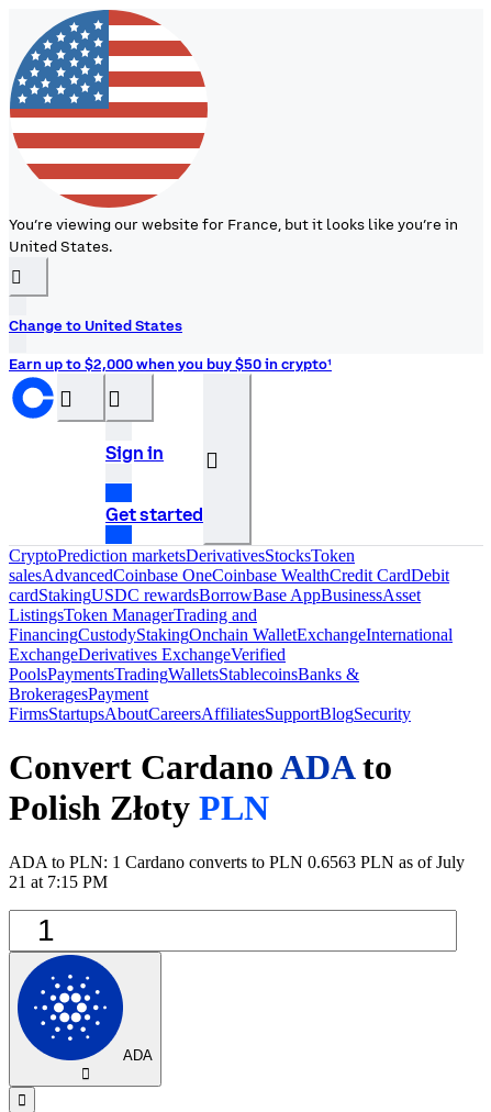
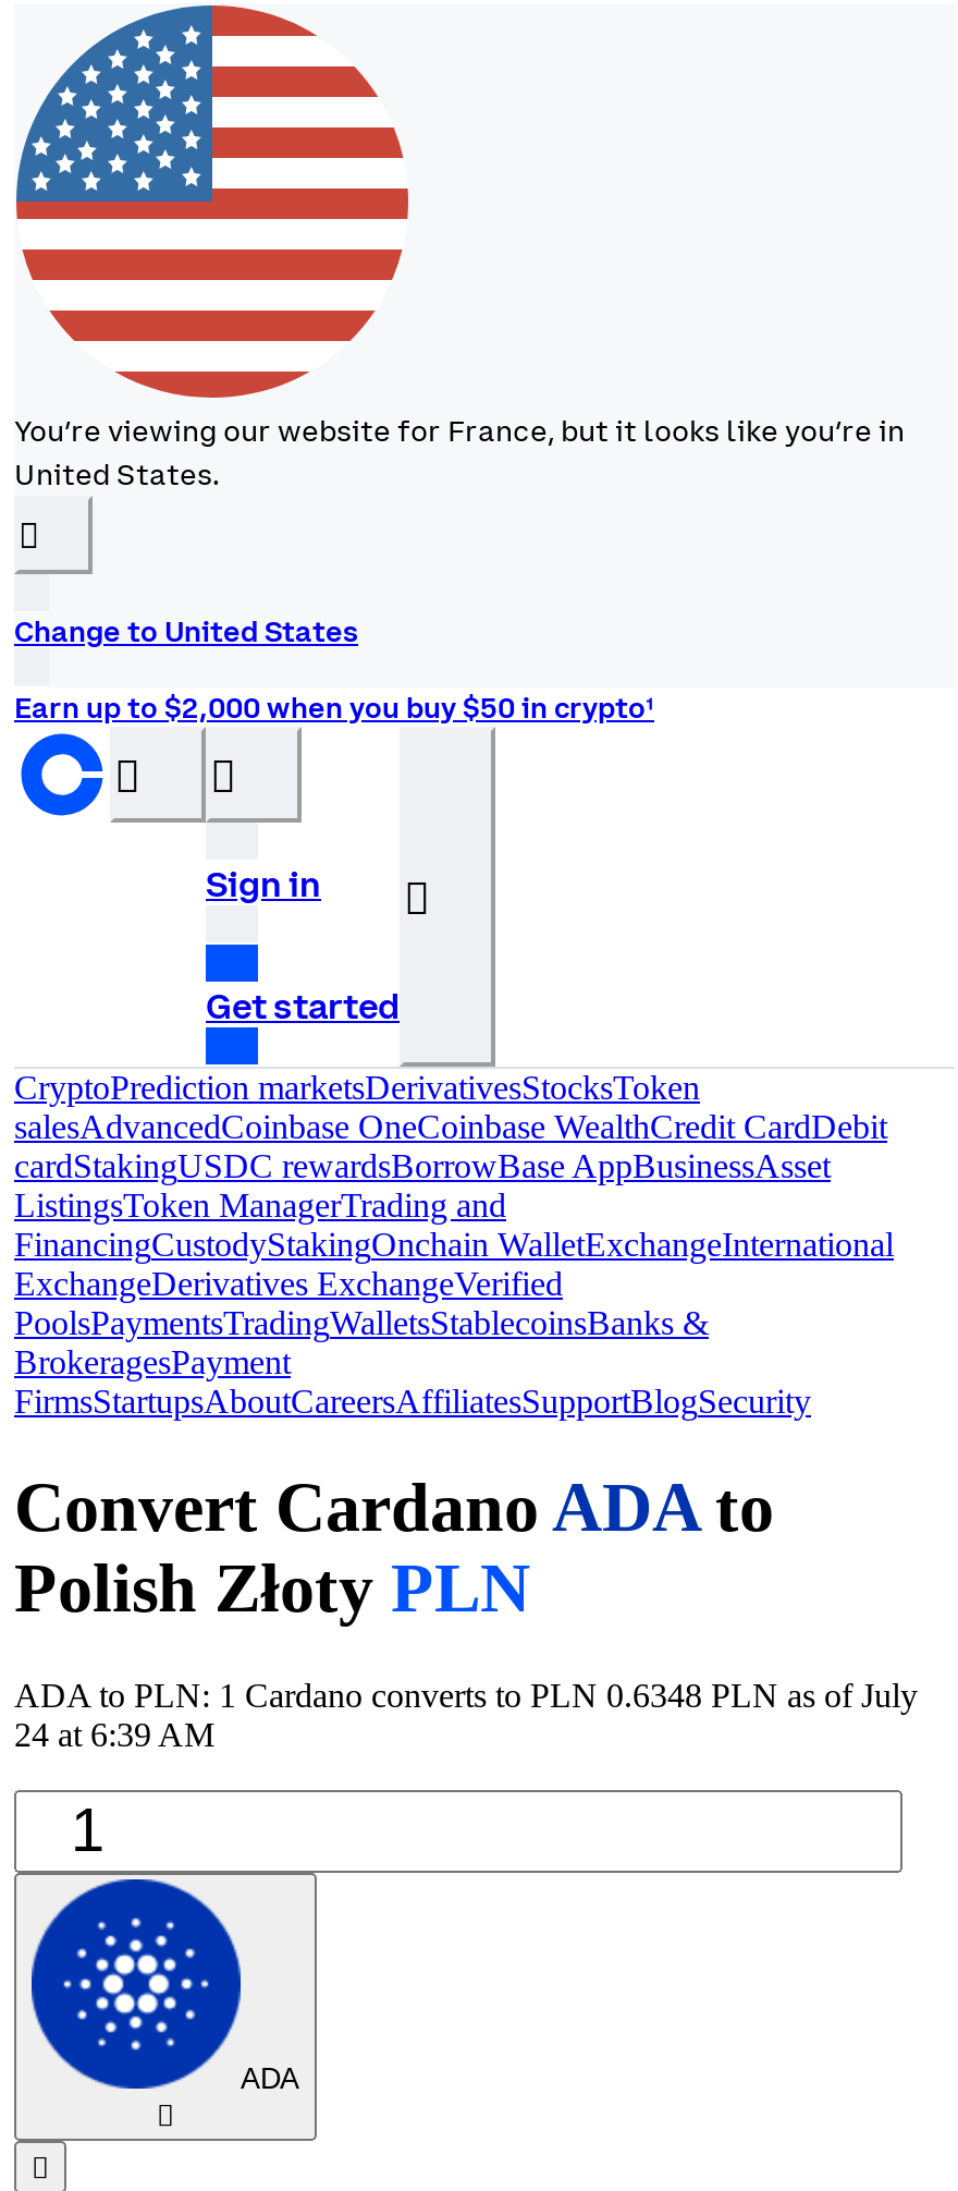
- ADA to PLN: 1 Cardano converts to PLN 0.6563 PLN as of July
+ ADA to PLN: 1 Cardano converts to PLN 0.6348 PLN as of July

- 21 at 7:15 PM
+ 24 at 6:39 AM
